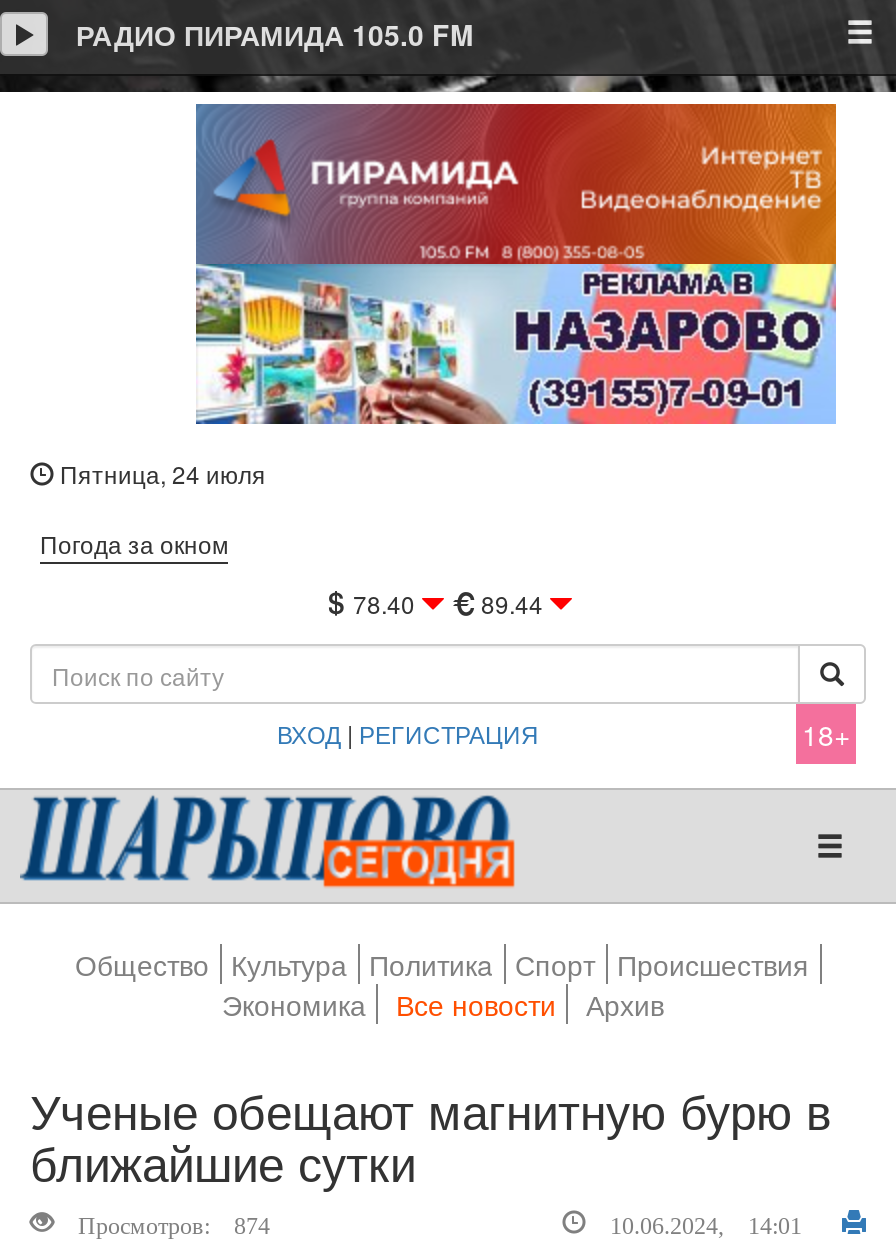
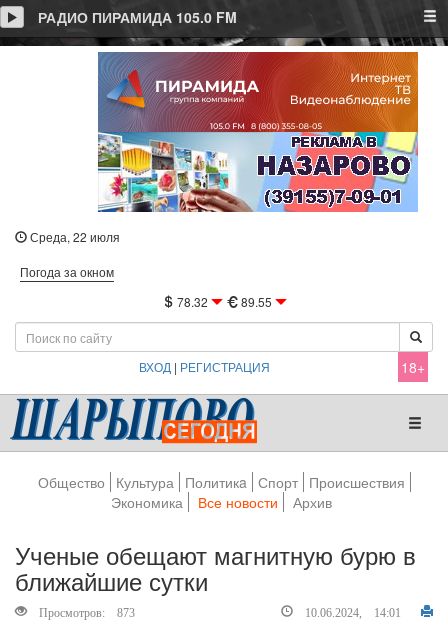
- Пятница, 24 июля
+ Среда, 22 июля

- 78.40
+ 78.32

- 89.44
+ 89.55

- Просмотров: 874
+ Просмотров: 873
